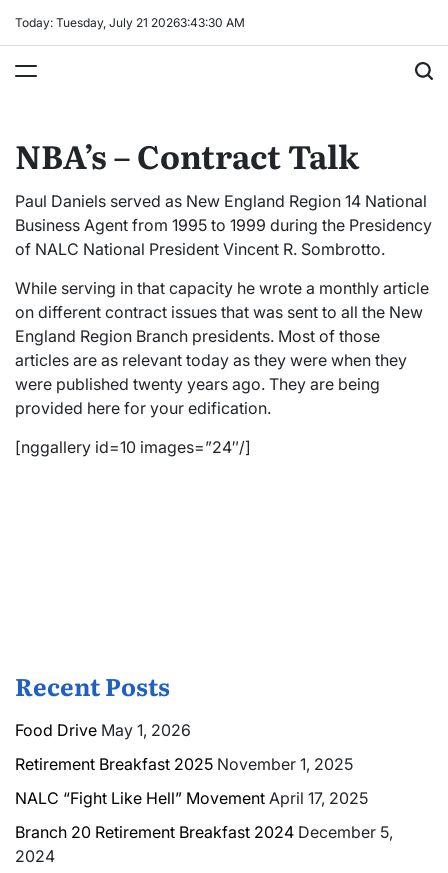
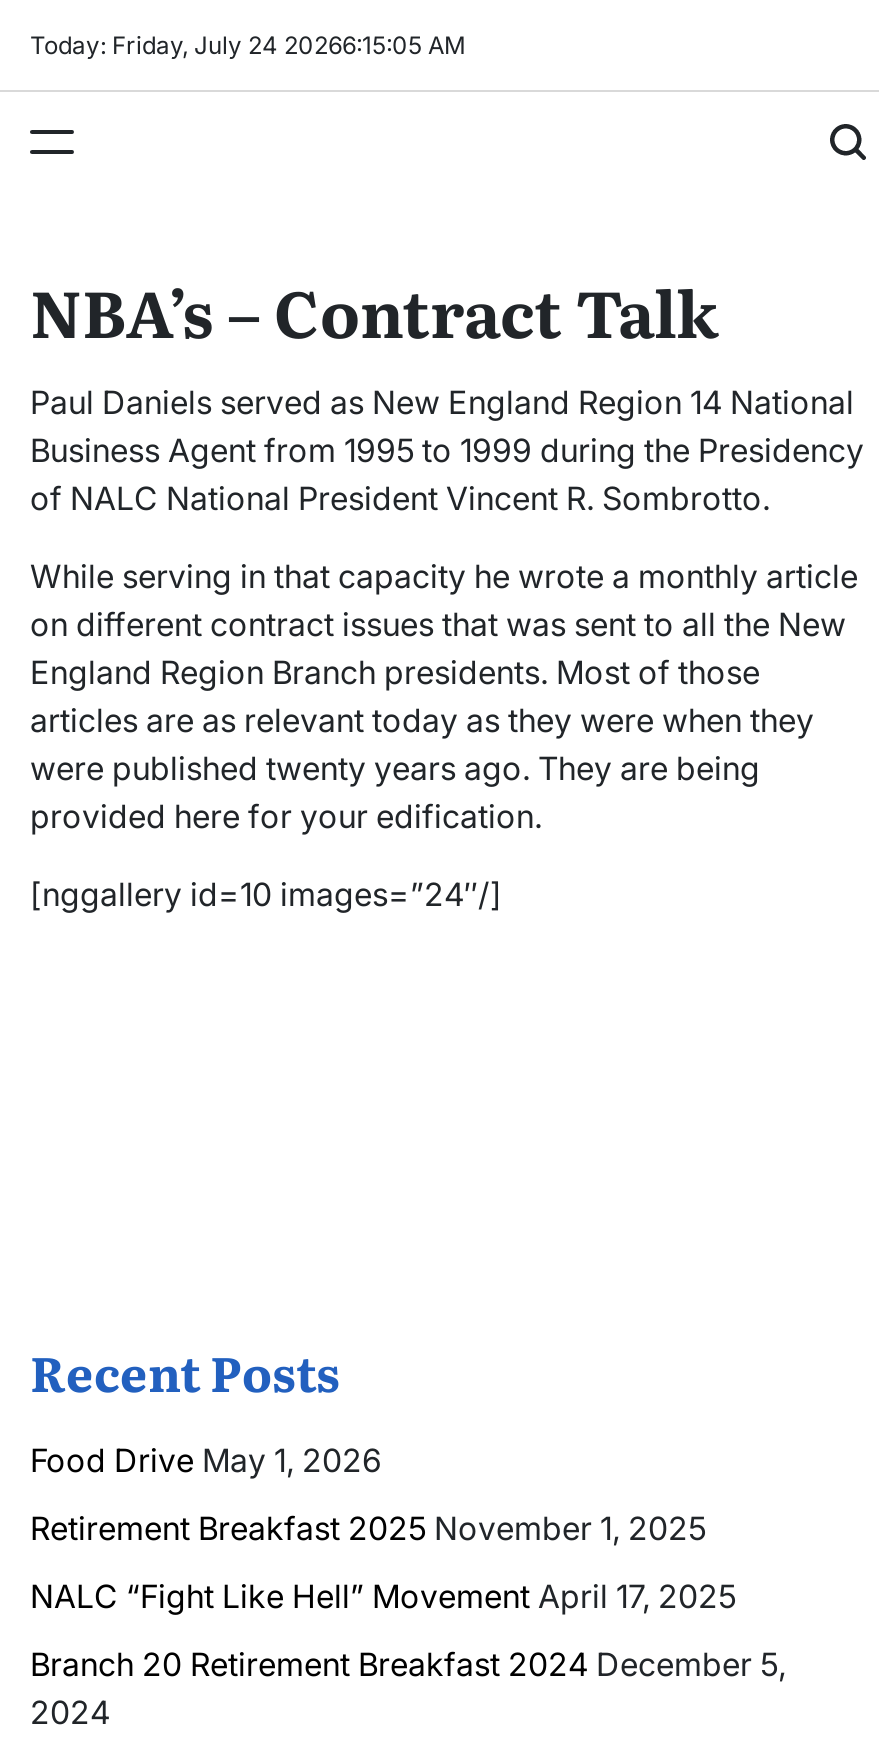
- Today: Tuesday, July 21 20263:43:30 AM
+ Today: Friday, July 24 20266:15:05 AM
